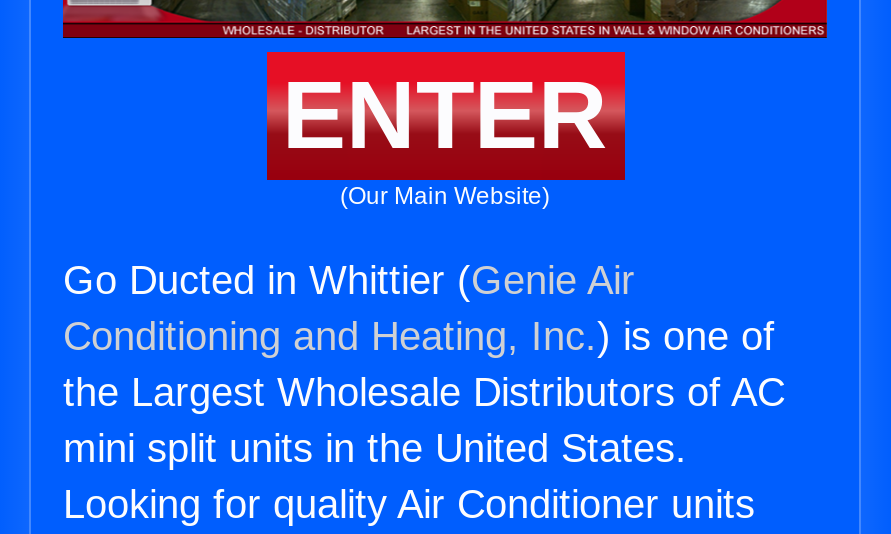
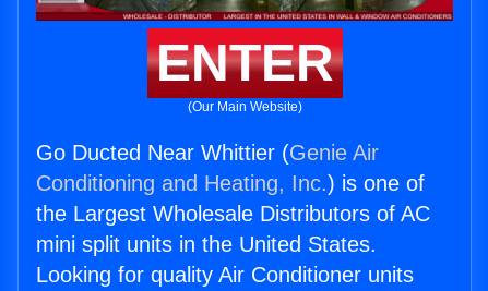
- Go Ducted in Whittier (Genie Air
+ Go Ducted Near Whittier (Genie Air
